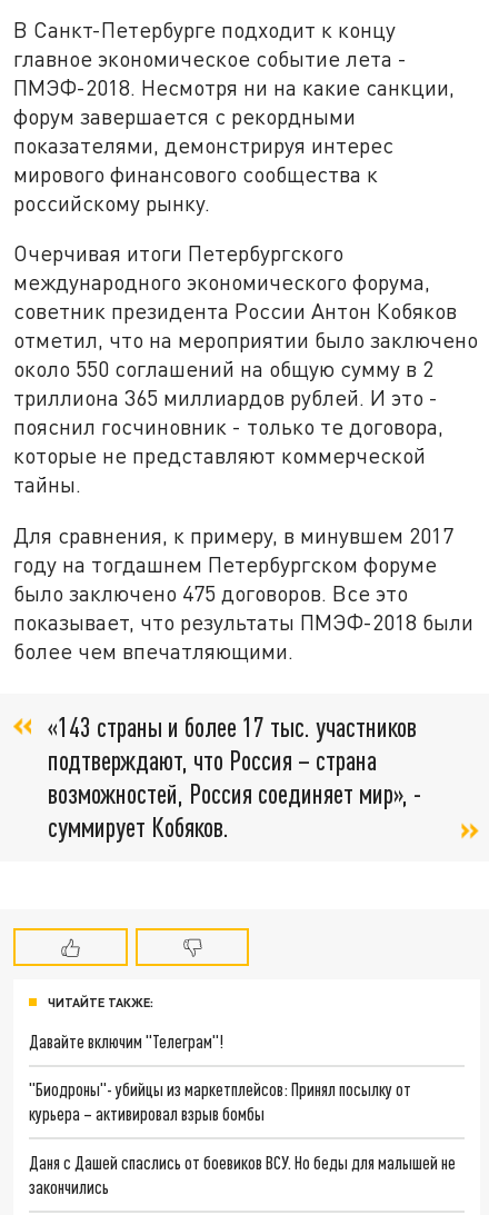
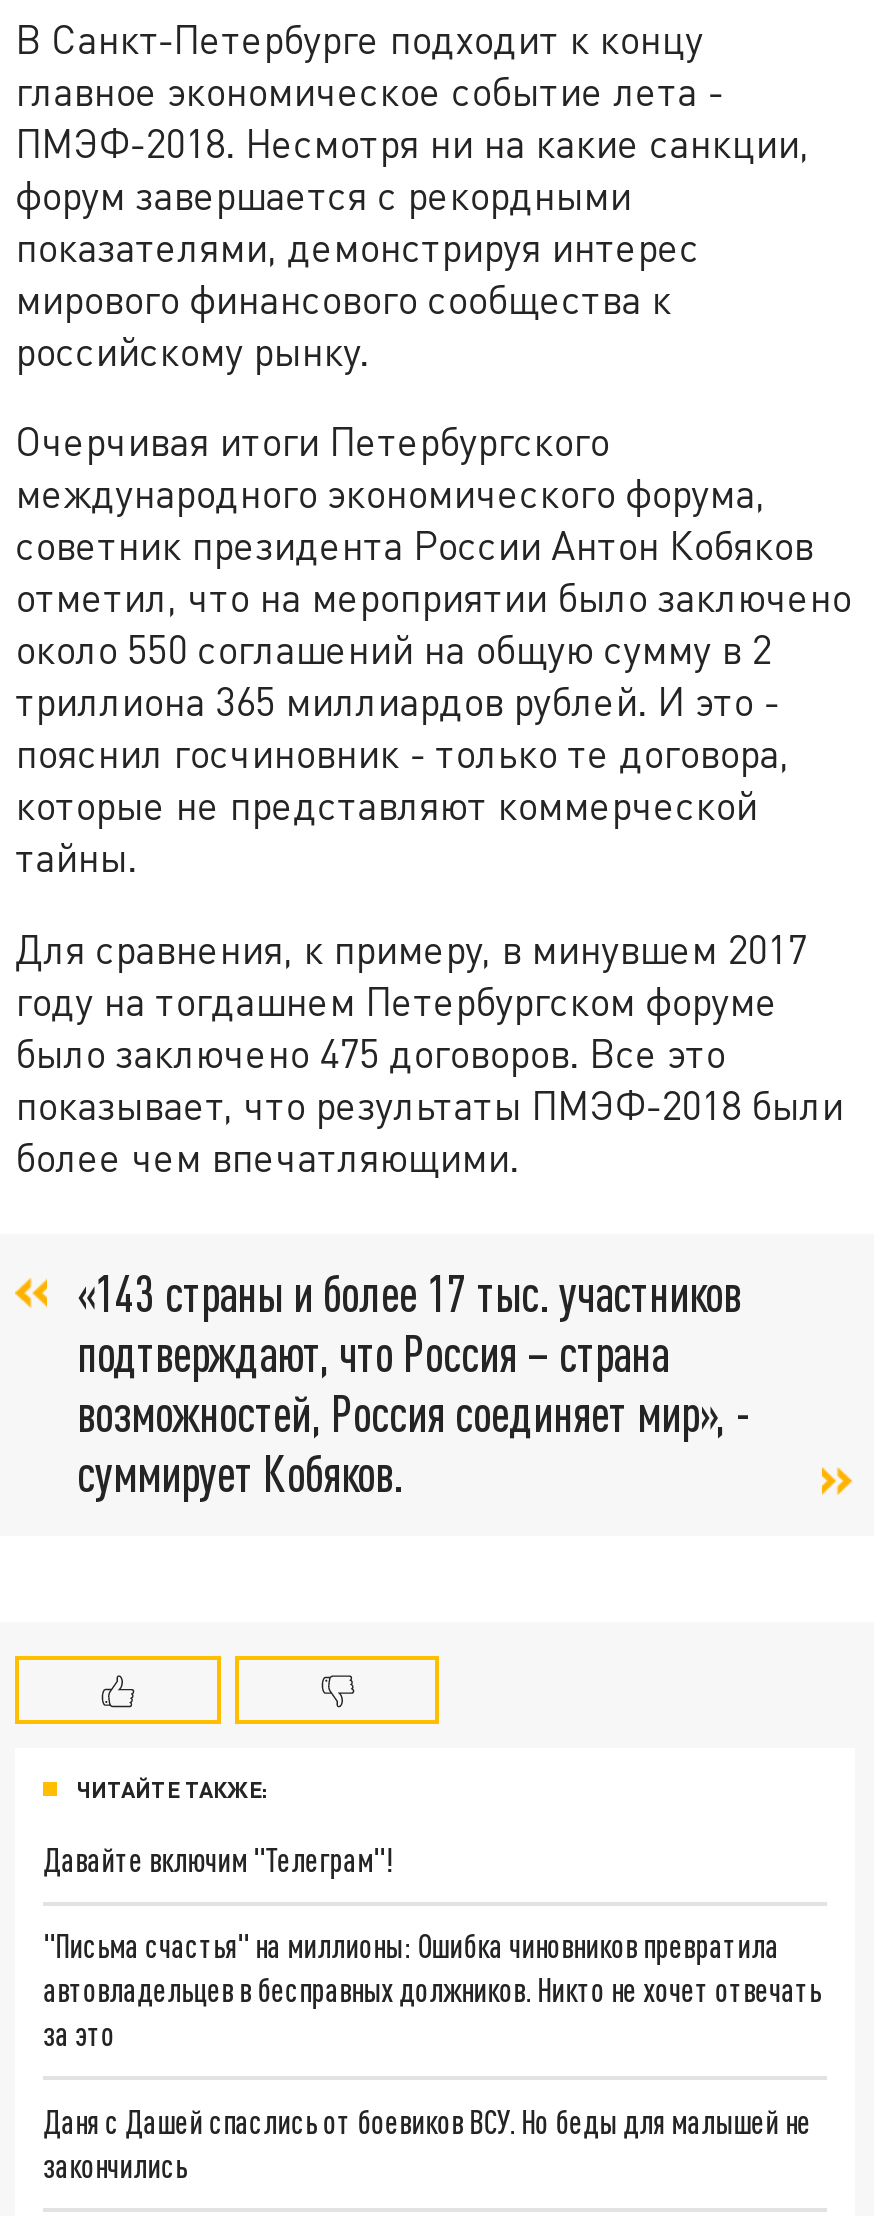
- "Биодроны"- убийцы из маркетплейсов: Принял посылку от
- курьера – активировал взрыв бомбы
+ "Письма счастья" на миллионы: Ошибка чиновников превратила
+ автовладельцев в бесправных должников. Никто не хочет отвечать
+ за это
